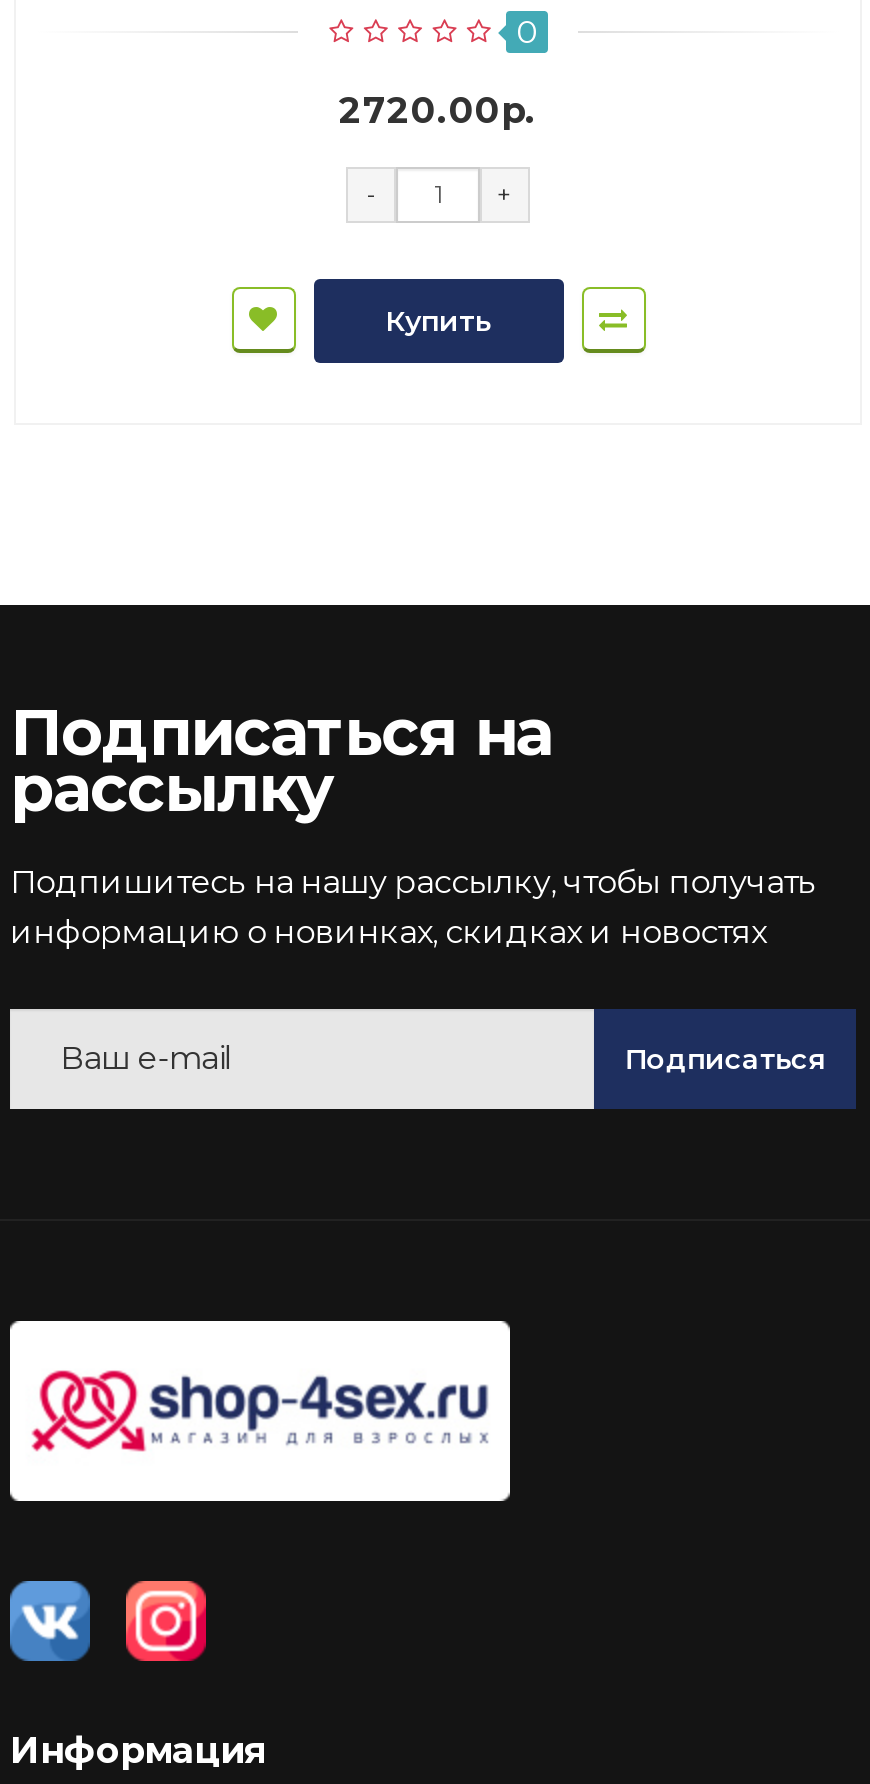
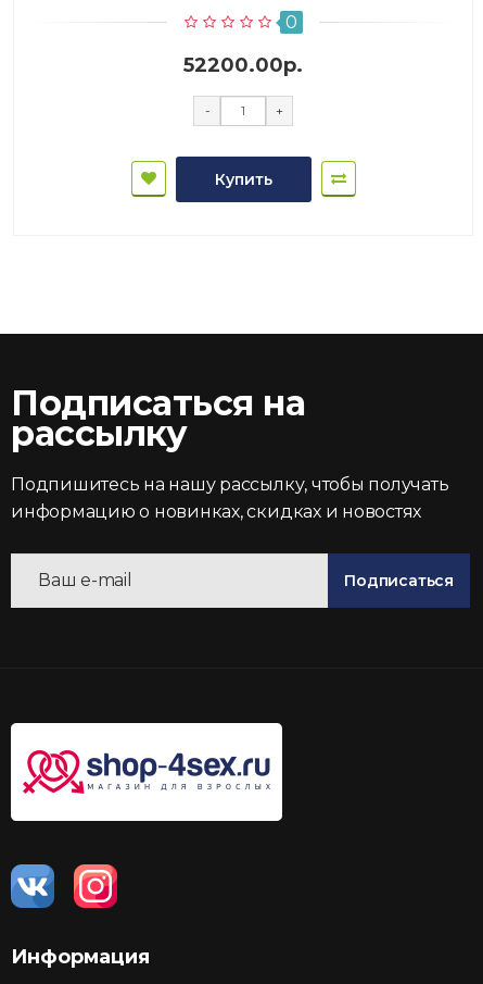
- 2720.00р.
+ 52200.00р.
